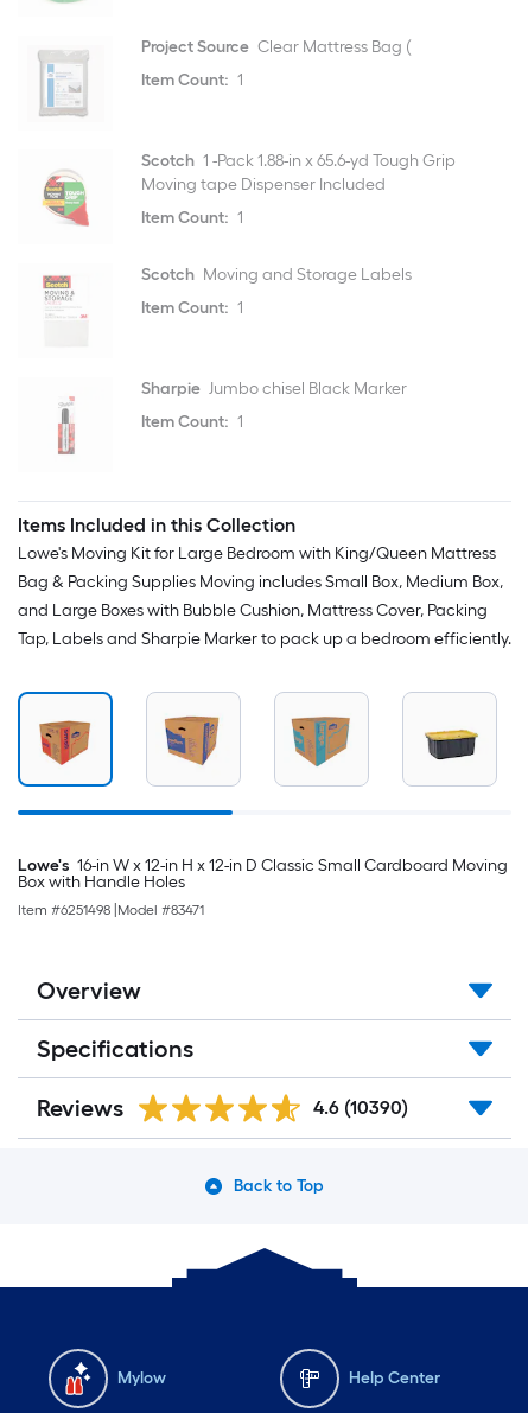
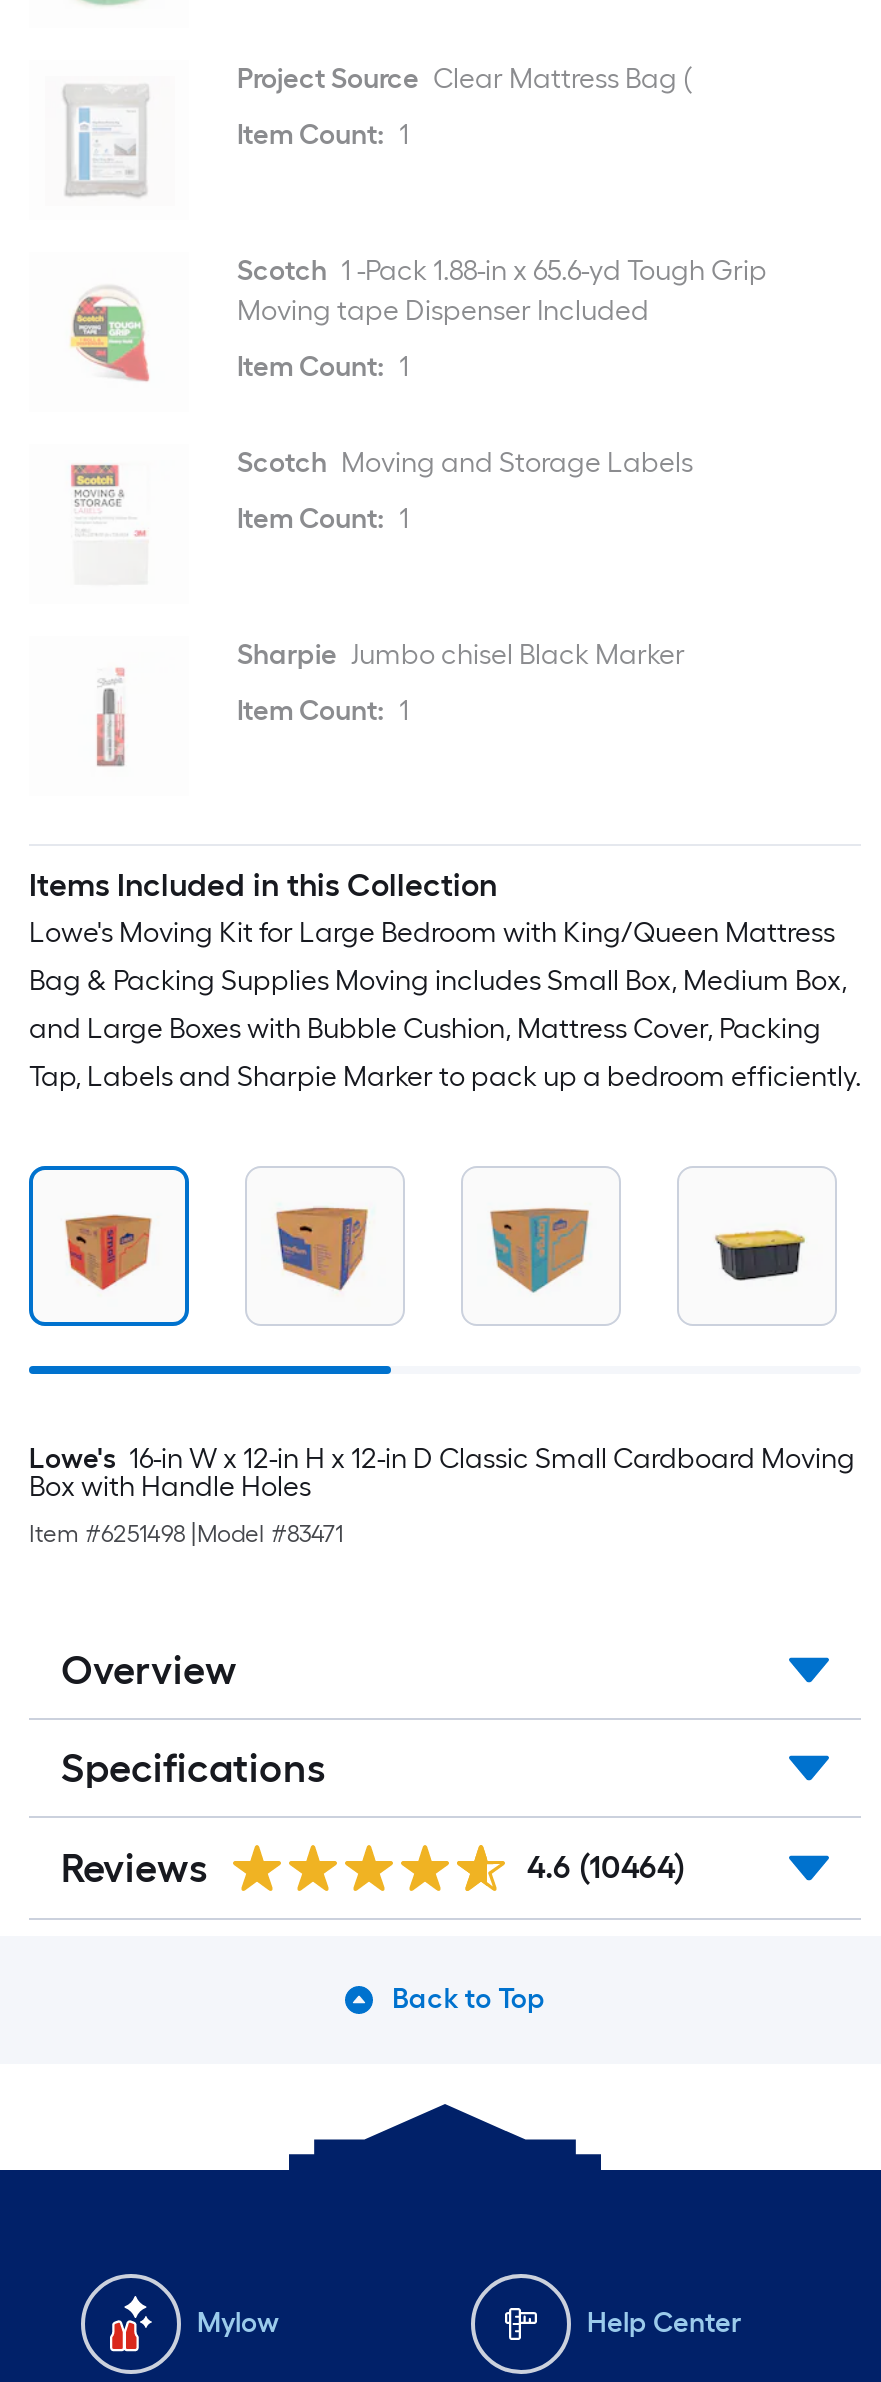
- 4.6 (10390)
+ 4.6 (10464)
